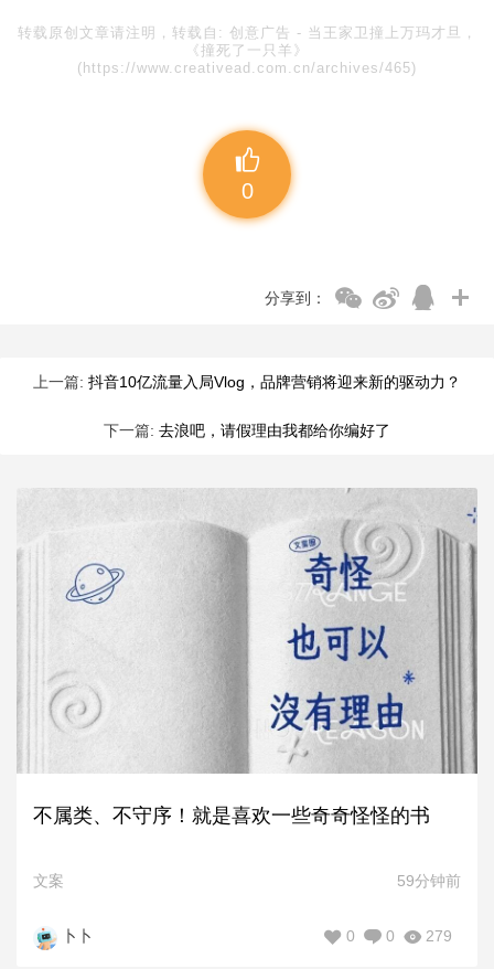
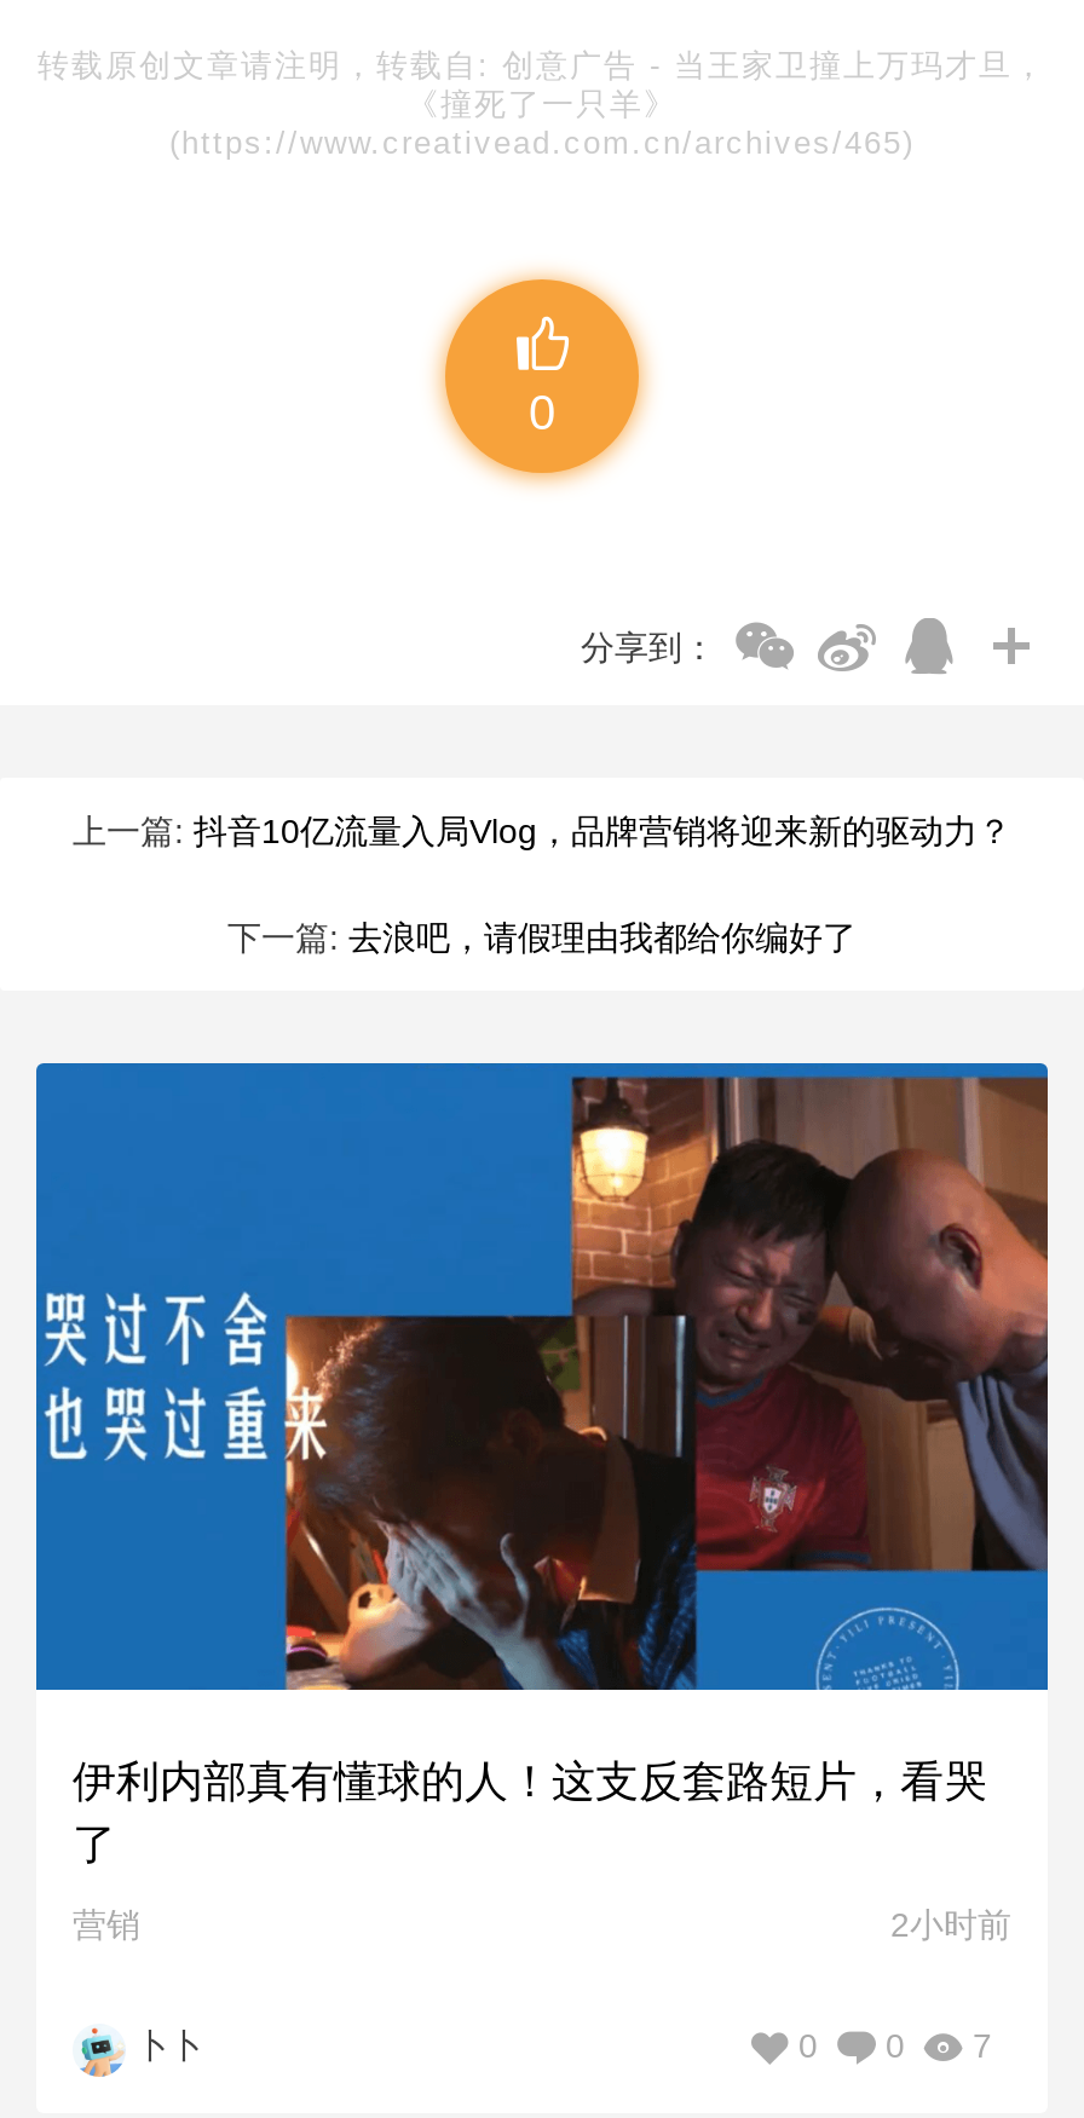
- [image]
- 不属类、不守序！就是喜欢一些奇奇怪怪的书
+ [image]
+ 伊利内部真有懂球的人！这支反套路短片，看哭
+ 了

- 文案
- 59分钟前
+ 营销
+ 2小时前

- 0 0 279
+ 0 0 7
